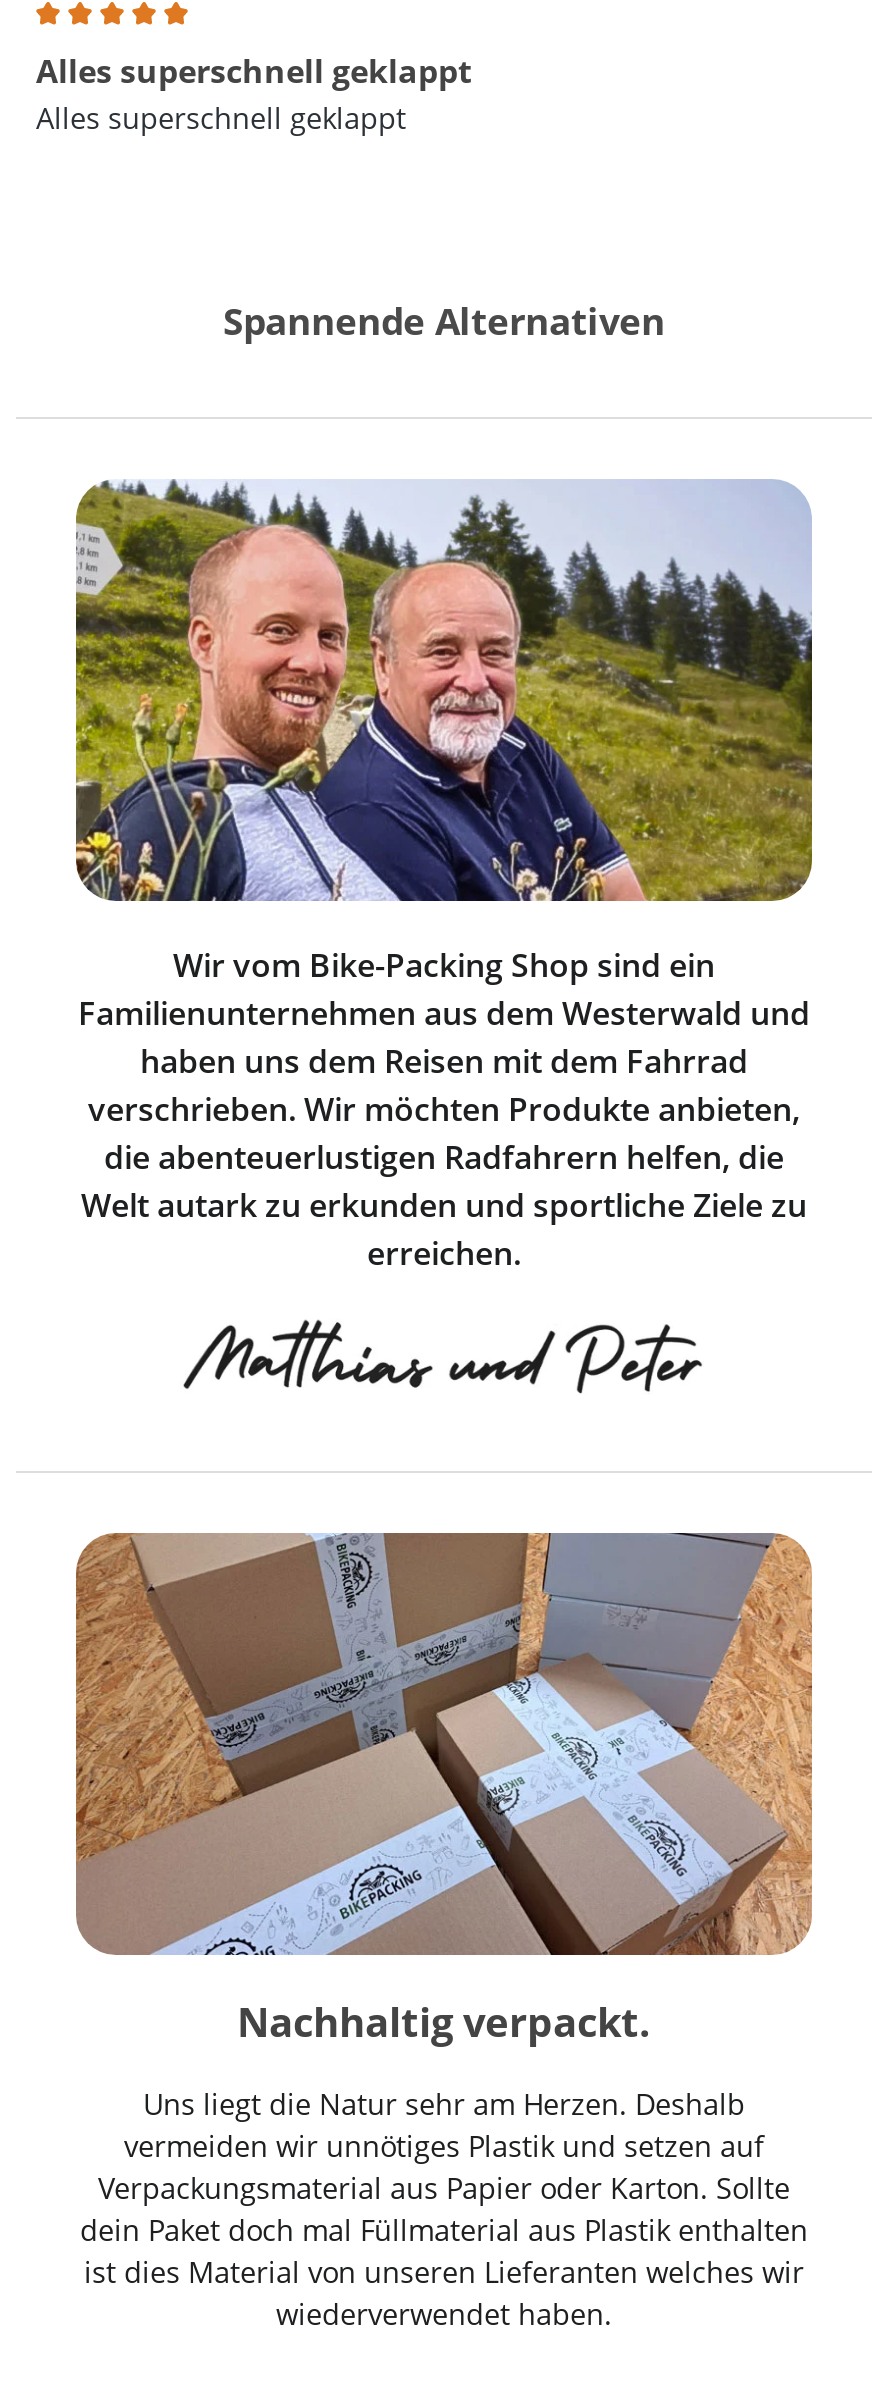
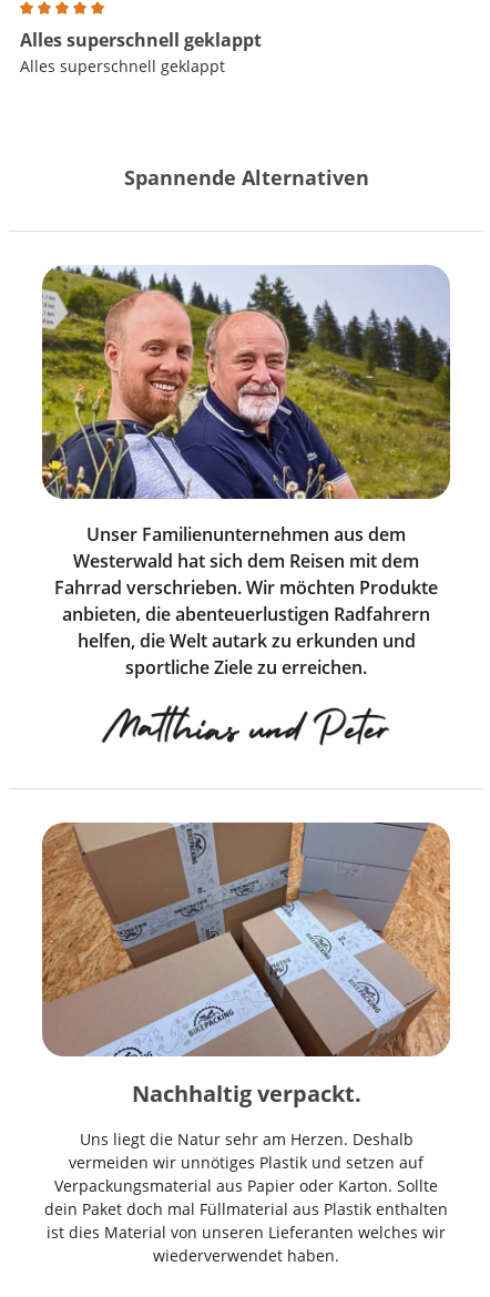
- Wir vom Bike-Packing Shop sind ein
- Familienunternehmen aus dem Westerwald und
- haben uns dem Reisen mit dem Fahrrad
- verschrieben. Wir möchten Produkte anbieten,
- die abenteuerlustigen Radfahrern helfen, die
- Welt autark zu erkunden und sportliche Ziele zu
- erreichen.
+ Unser Familienunternehmen aus dem
+ Westerwald hat sich dem Reisen mit dem
+ Fahrrad verschrieben. Wir möchten Produkte
+ anbieten, die abenteuerlustigen Radfahrern
+ helfen, die Welt autark zu erkunden und
+ sportliche Ziele zu erreichen.
